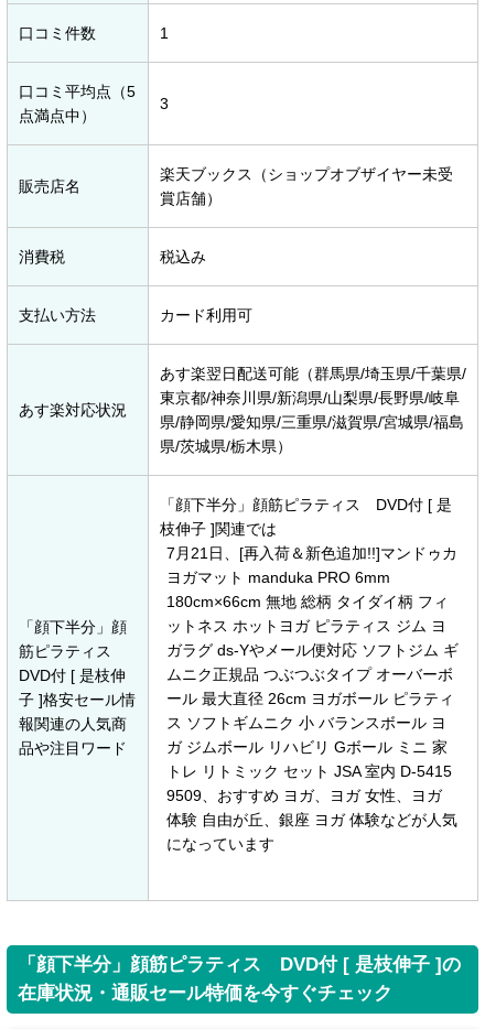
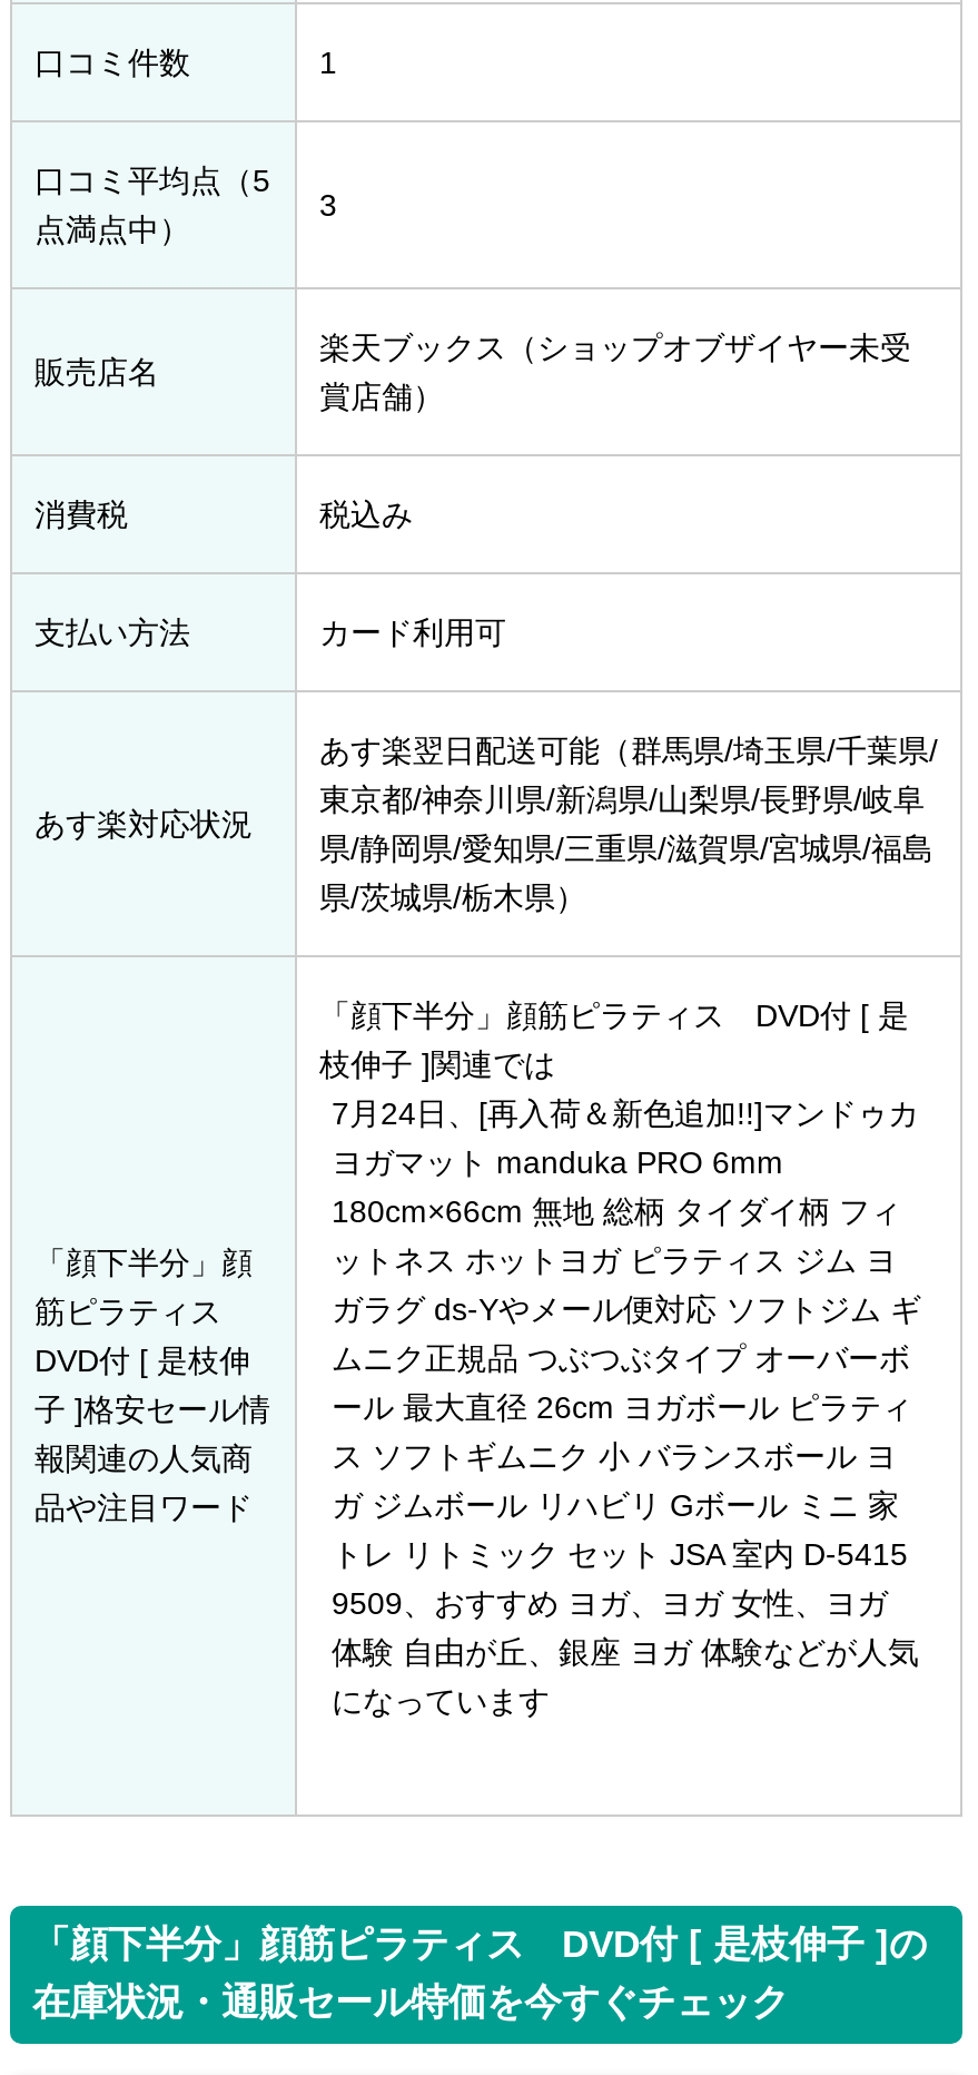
- 7月21日、[再入荷＆新色追加!!]マンドゥカ
+ 7月24日、[再入荷＆新色追加!!]マンドゥカ
